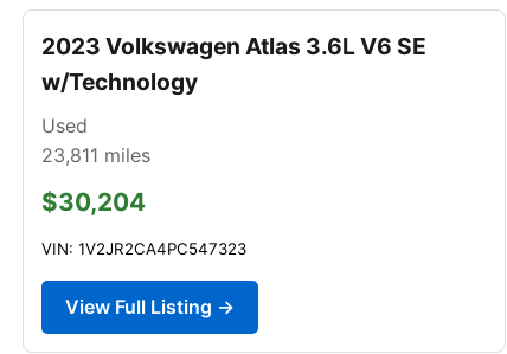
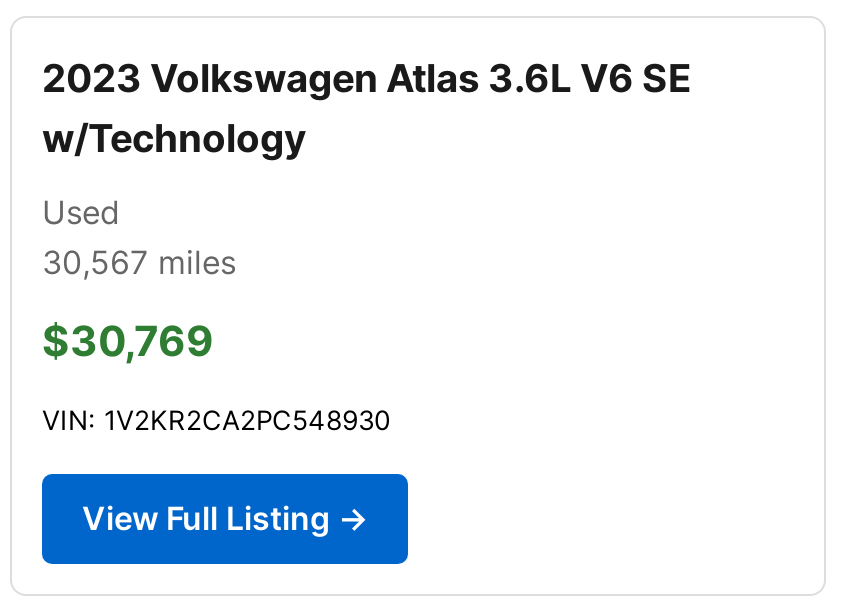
- 23,811 miles
+ 30,567 miles

- $30,204
+ $30,769

- VIN: 1V2JR2CA4PC547323
+ VIN: 1V2KR2CA2PC548930
